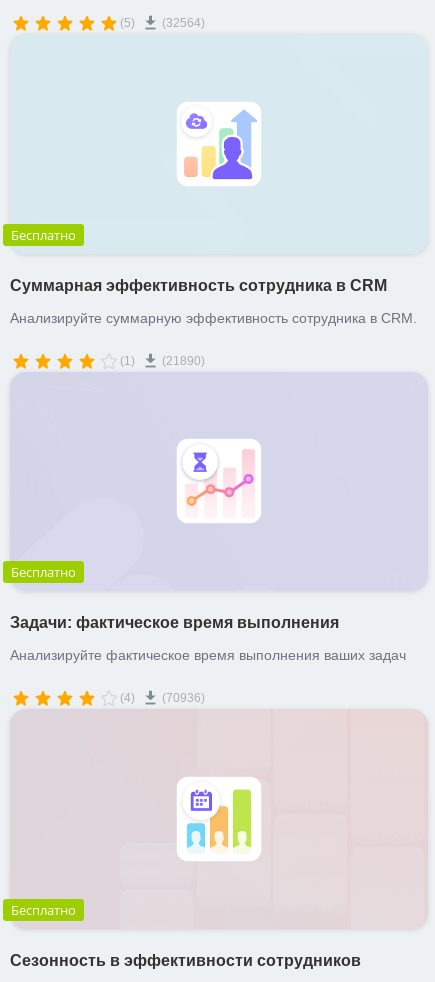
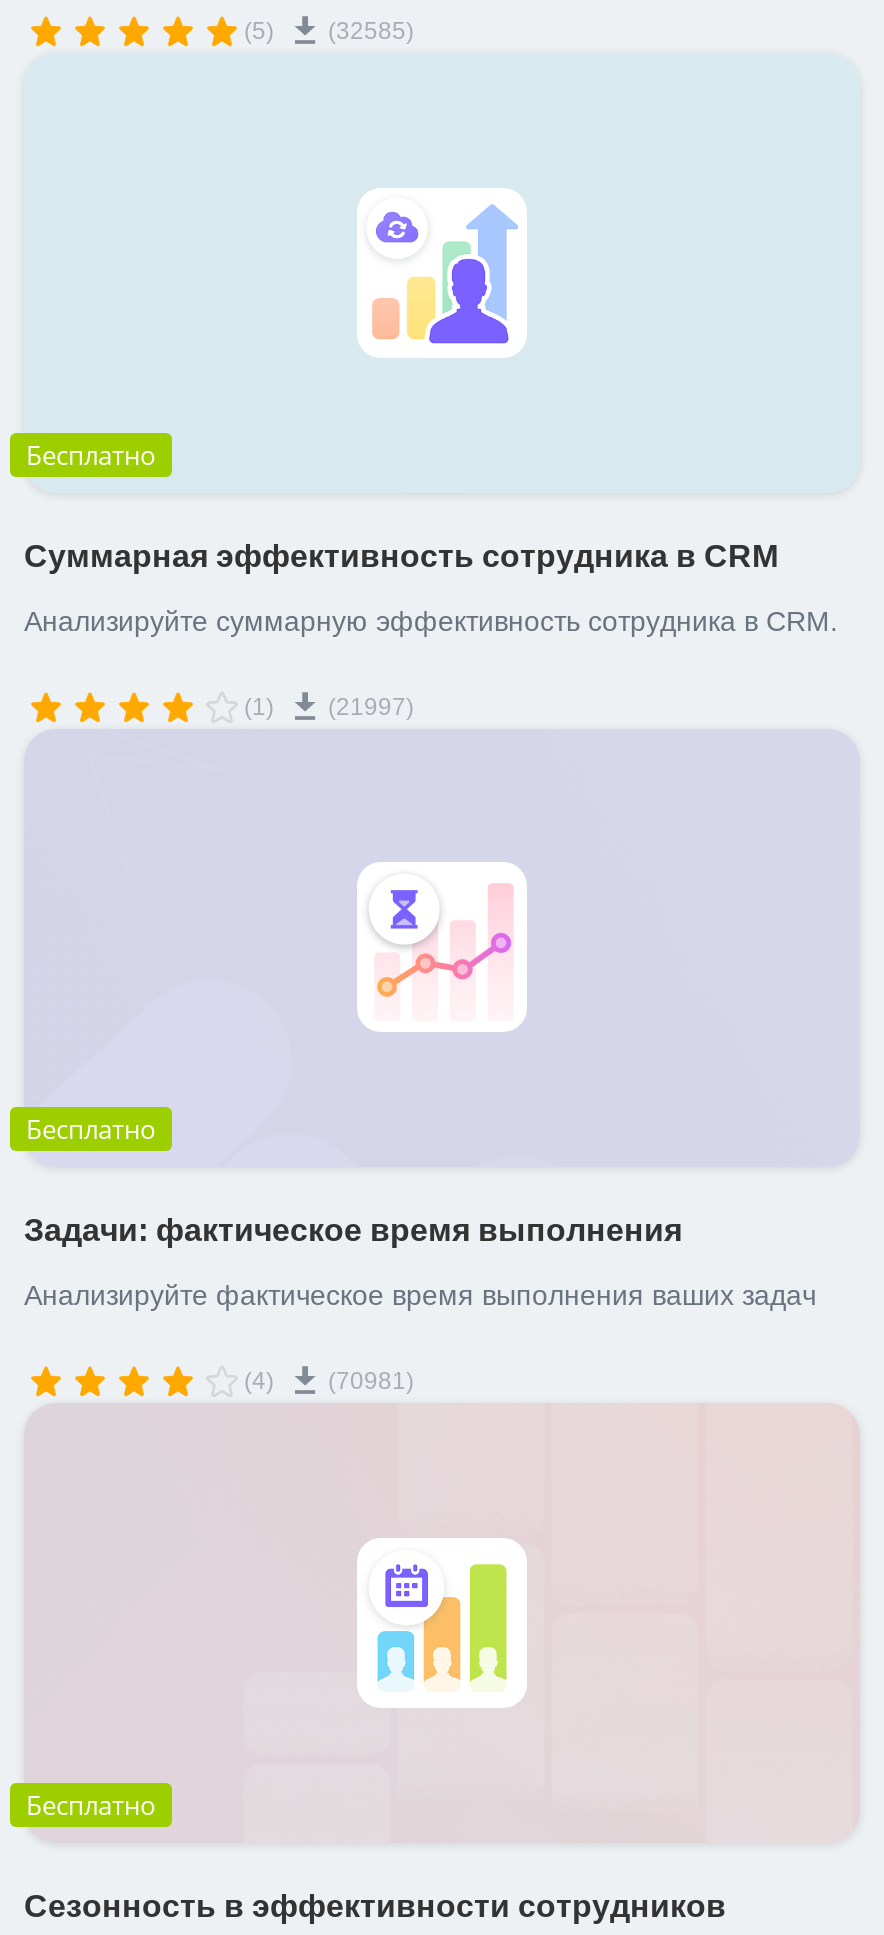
- (5) (32564)
+ (5) (32585)

- (1) (21890)
+ (1) (21997)

- (4) (70936)
+ (4) (70981)
